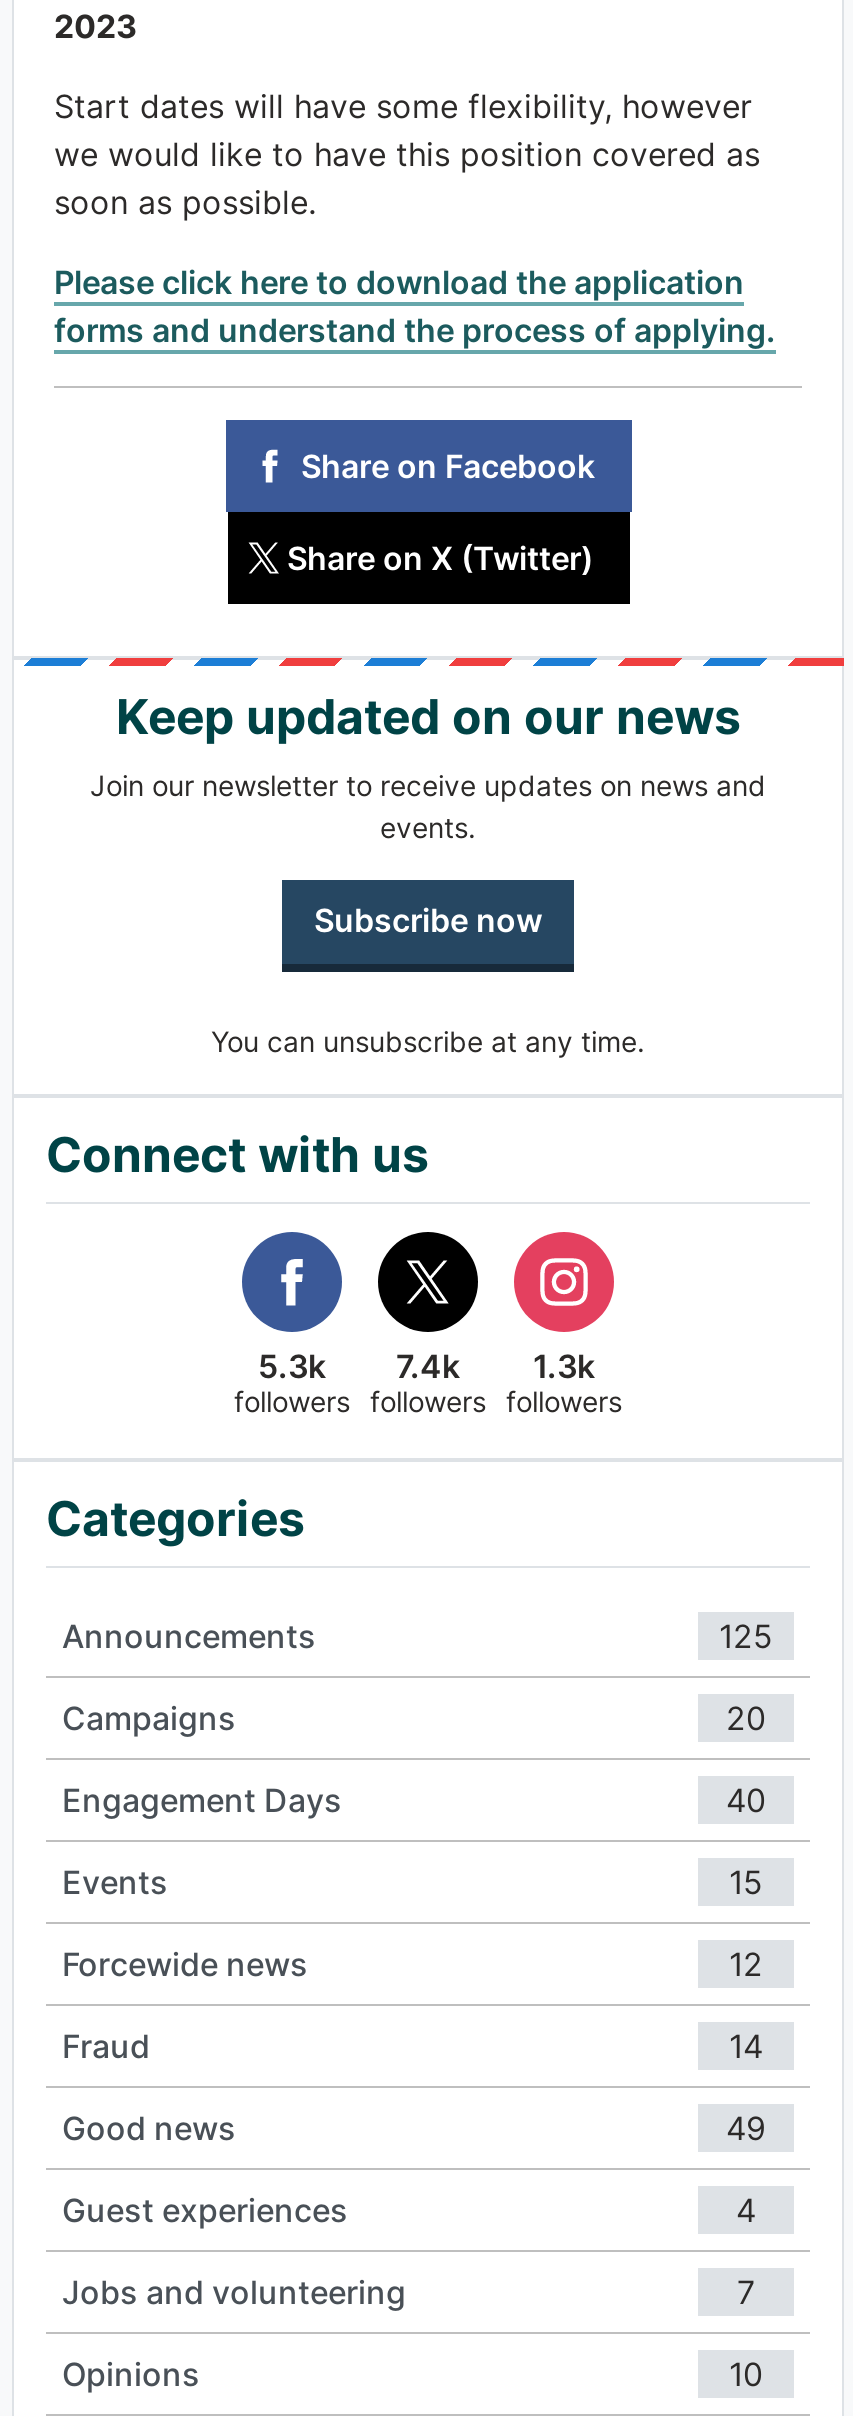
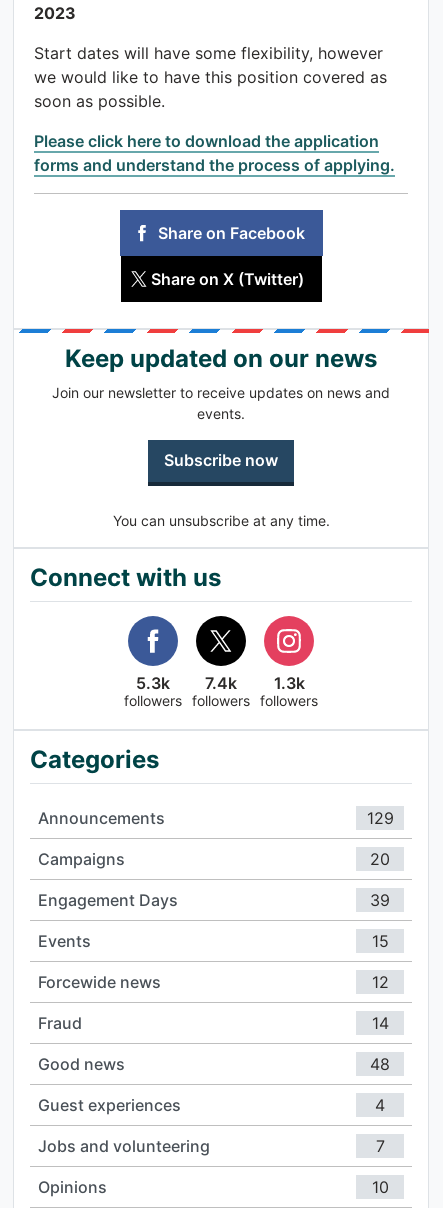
- 125
+ 129

- 40
+ 39

- 49
+ 48
